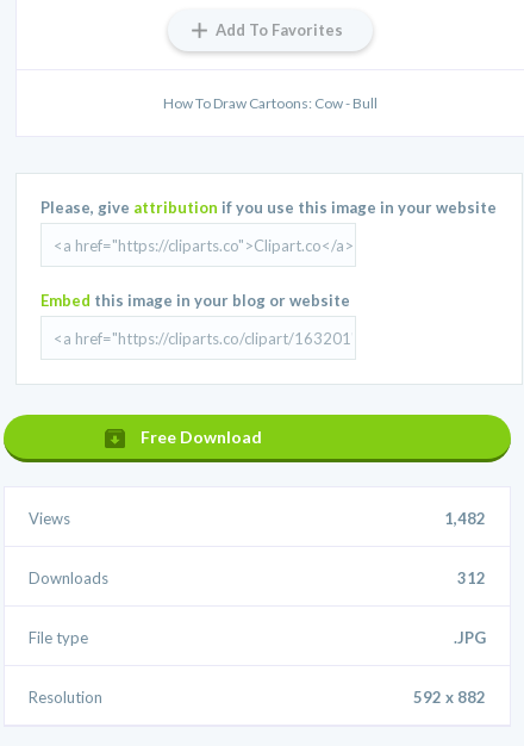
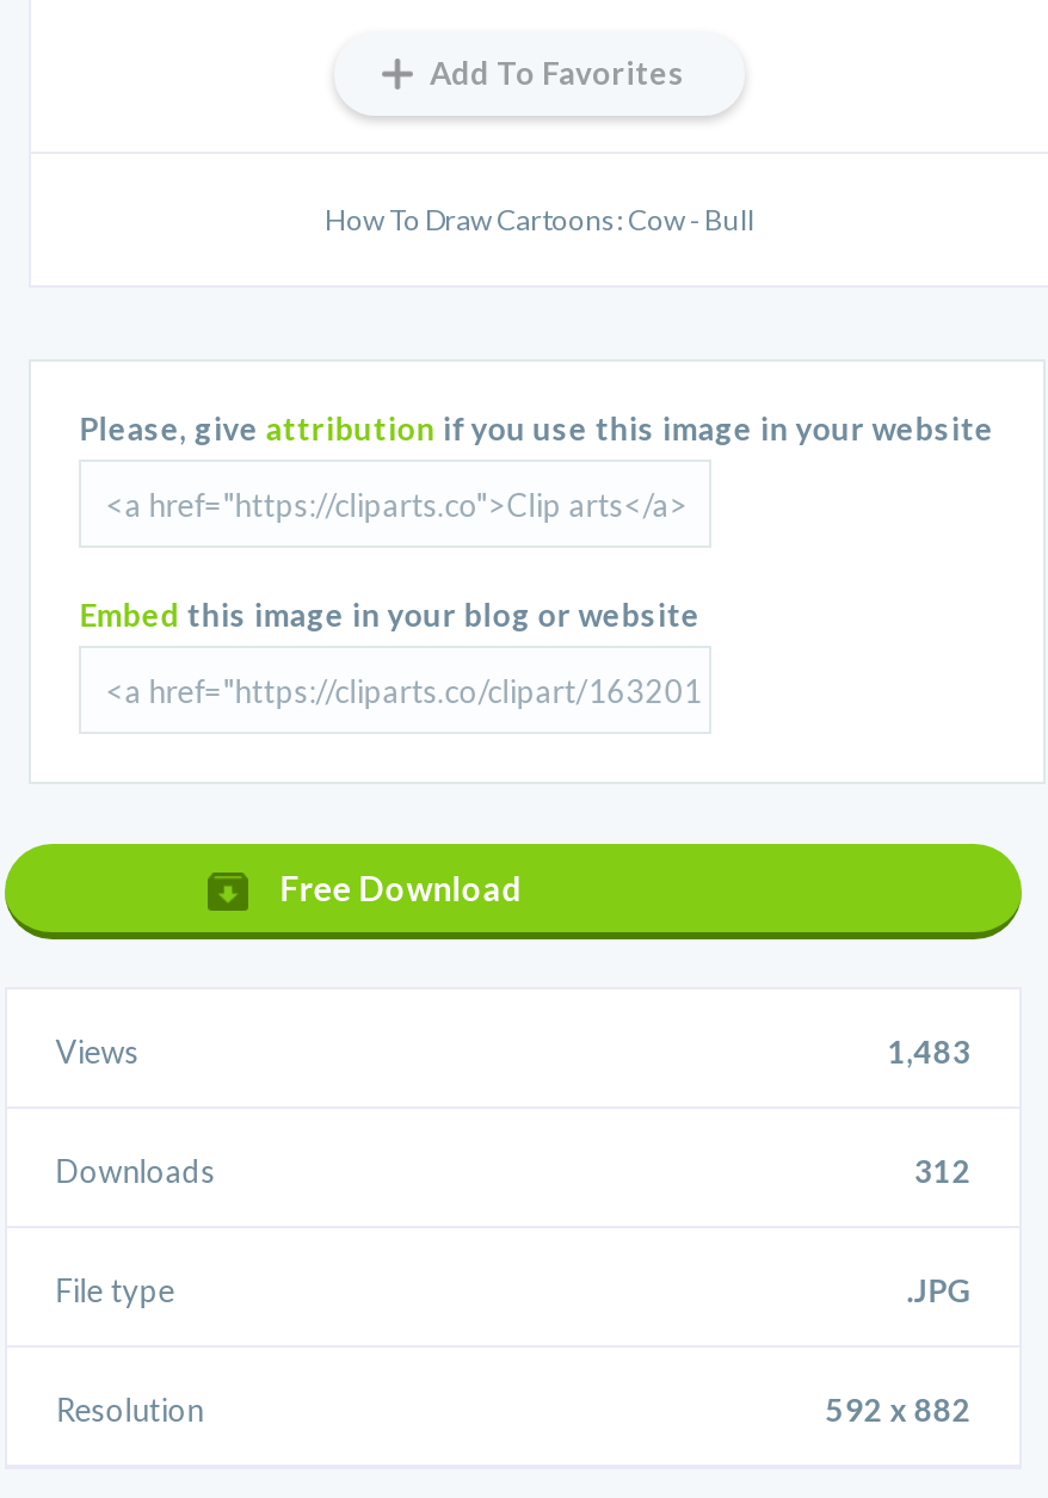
- 1,482
+ 1,483
